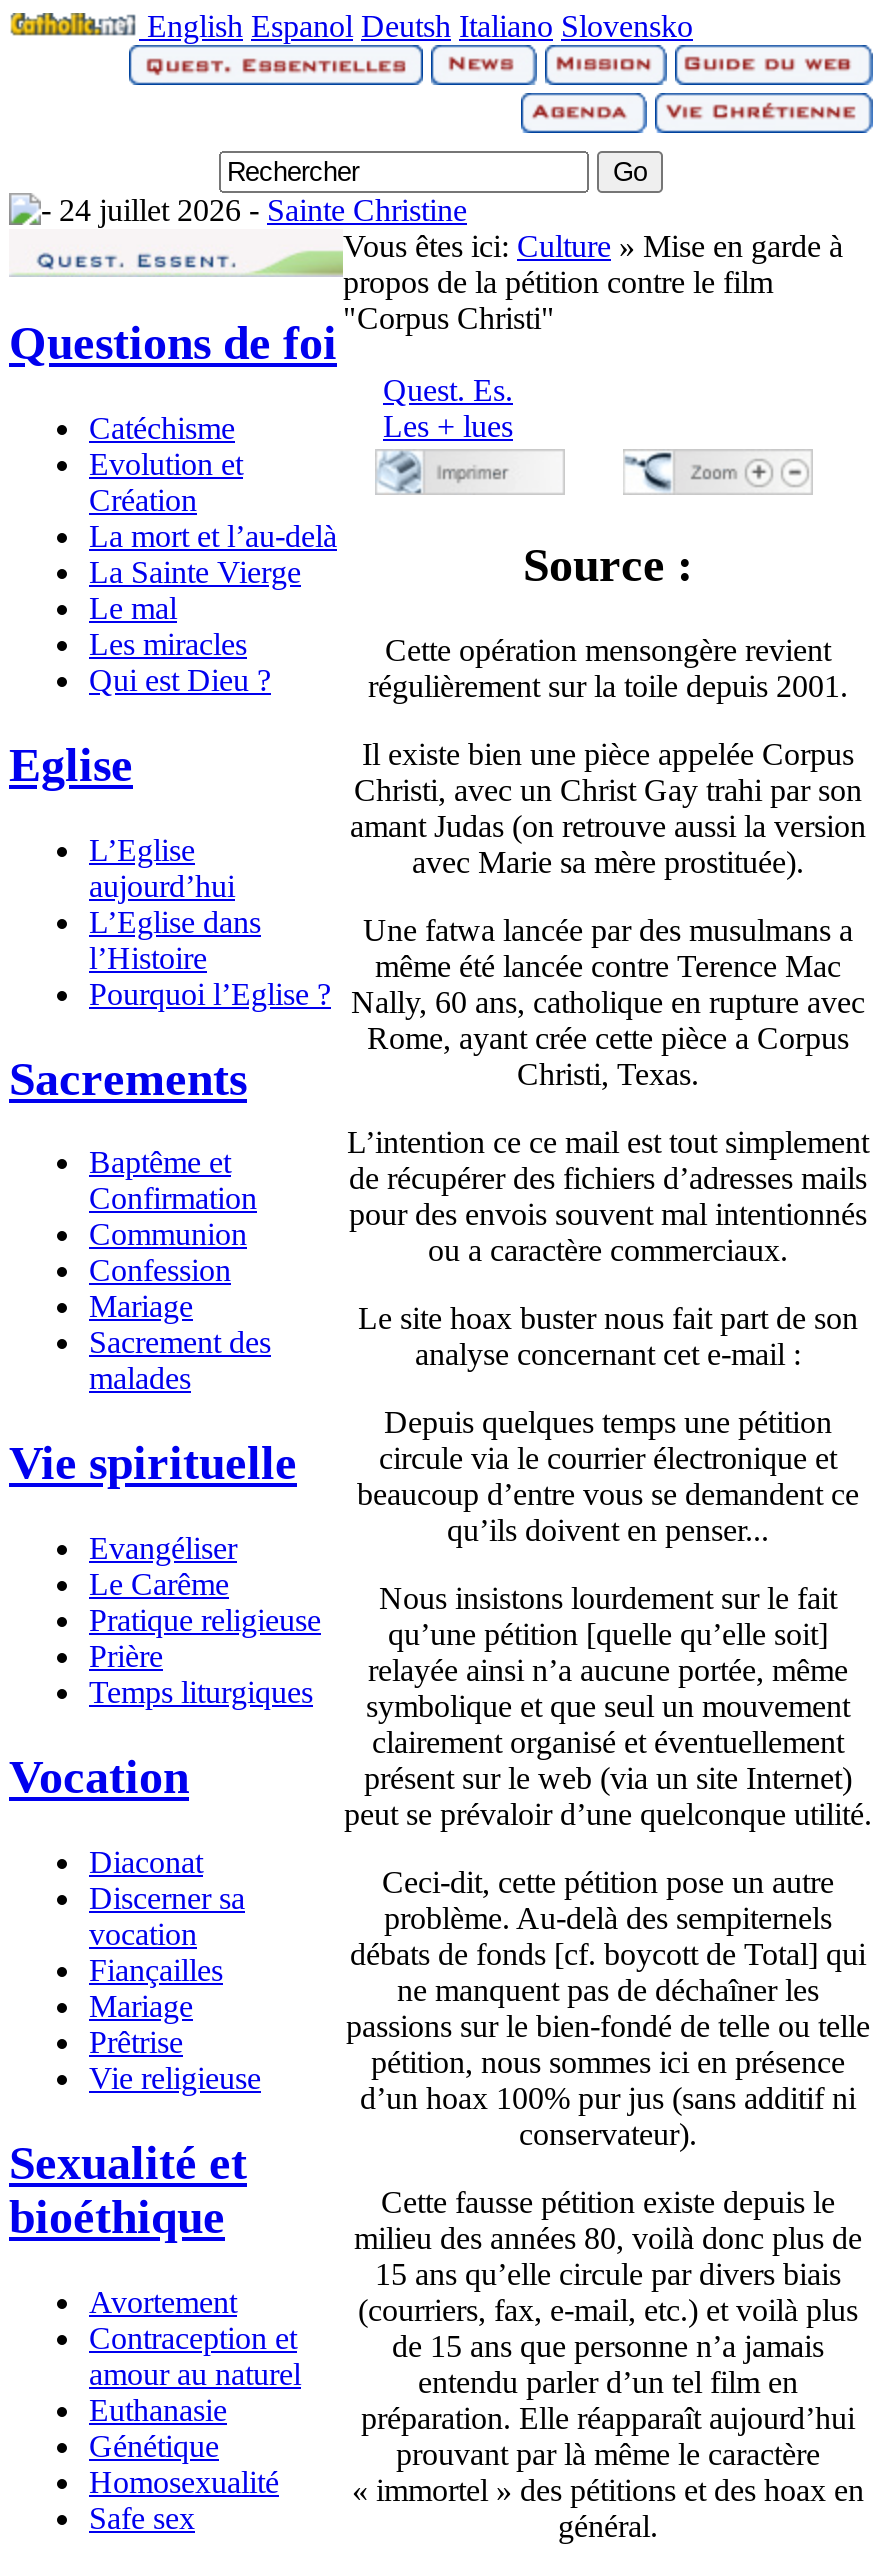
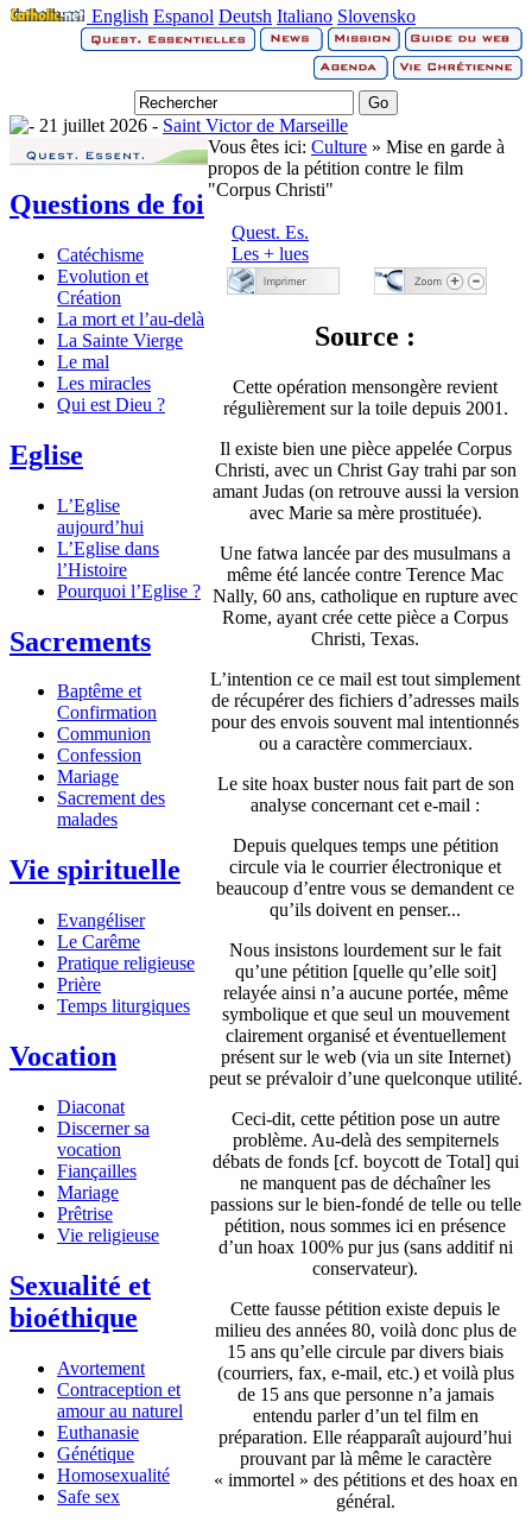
- 24 juillet 2026 -Sainte Christine
+ 21 juillet 2026 -Saint Victor de Marseille
